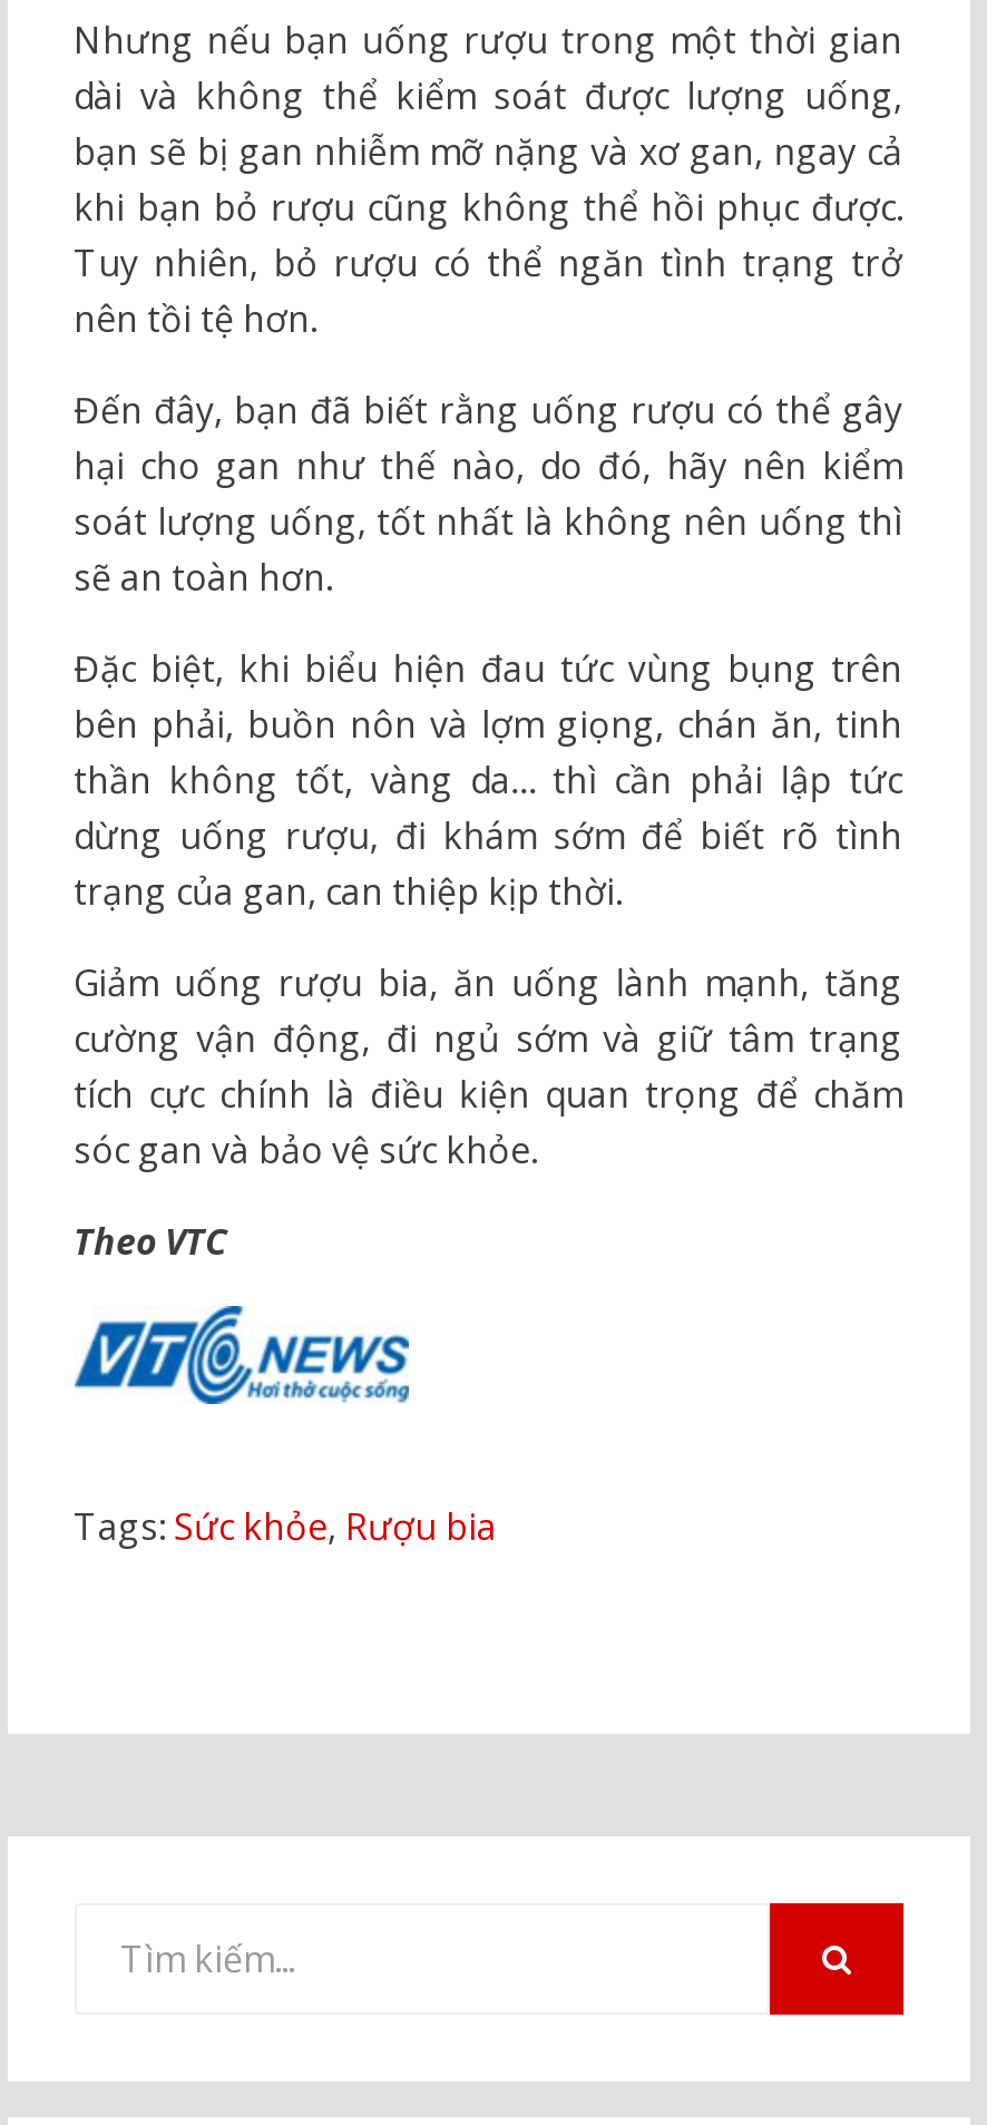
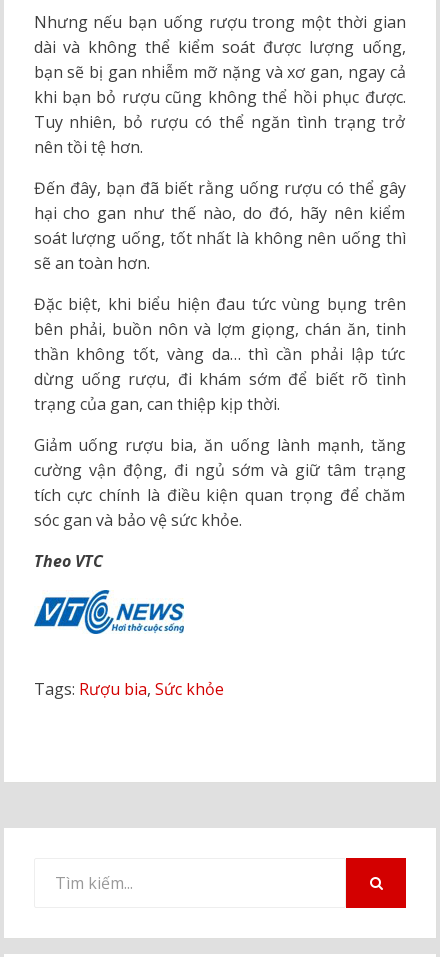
- Tags: Sức khỏe, Rượu bia
+ Tags: Rượu bia, Sức khỏe
